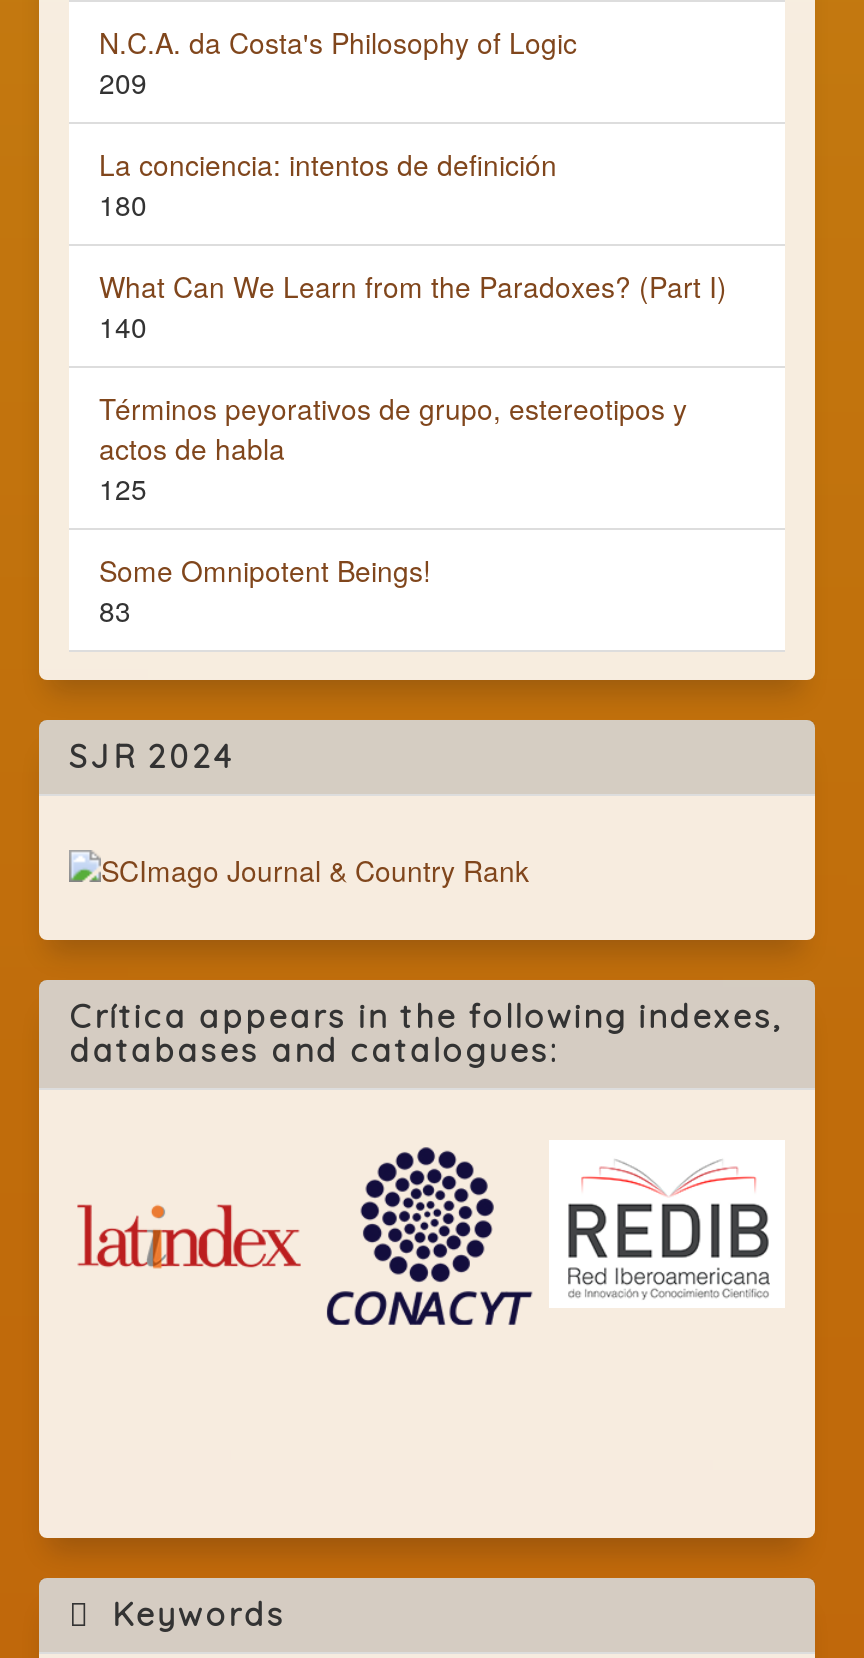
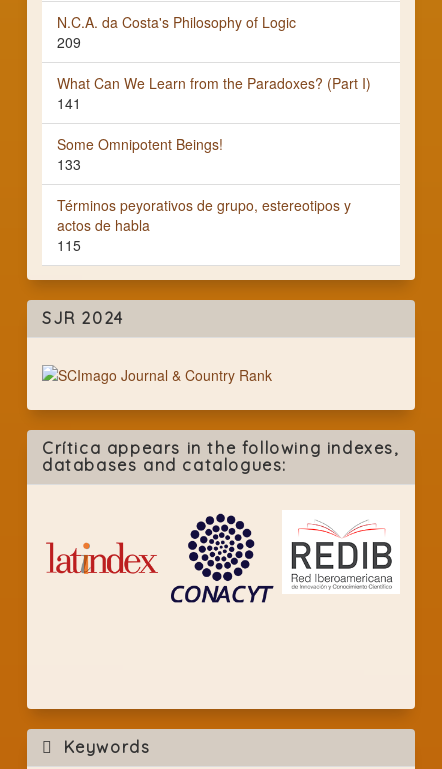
- La conciencia: intentos de definición
- 180

- 140
+ 141
+ 133

- 125
- 83
+ 115

moved up: Some Omnipotent Beings!
